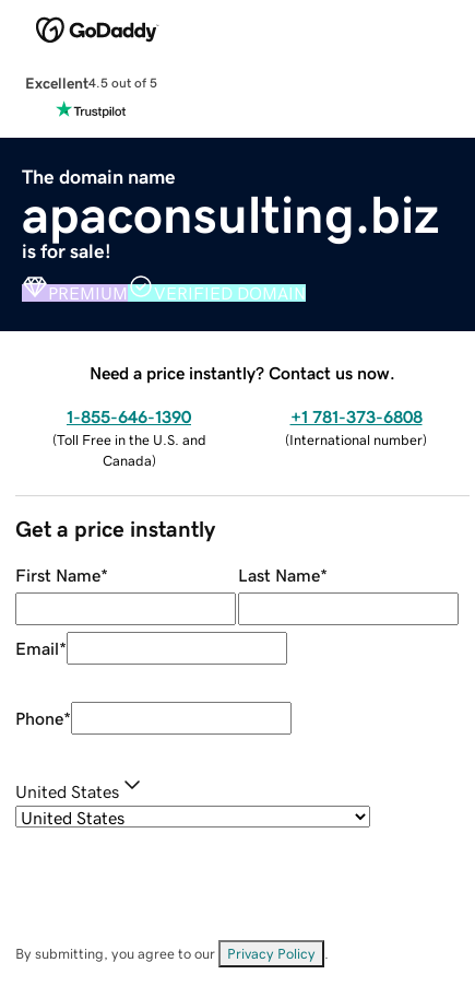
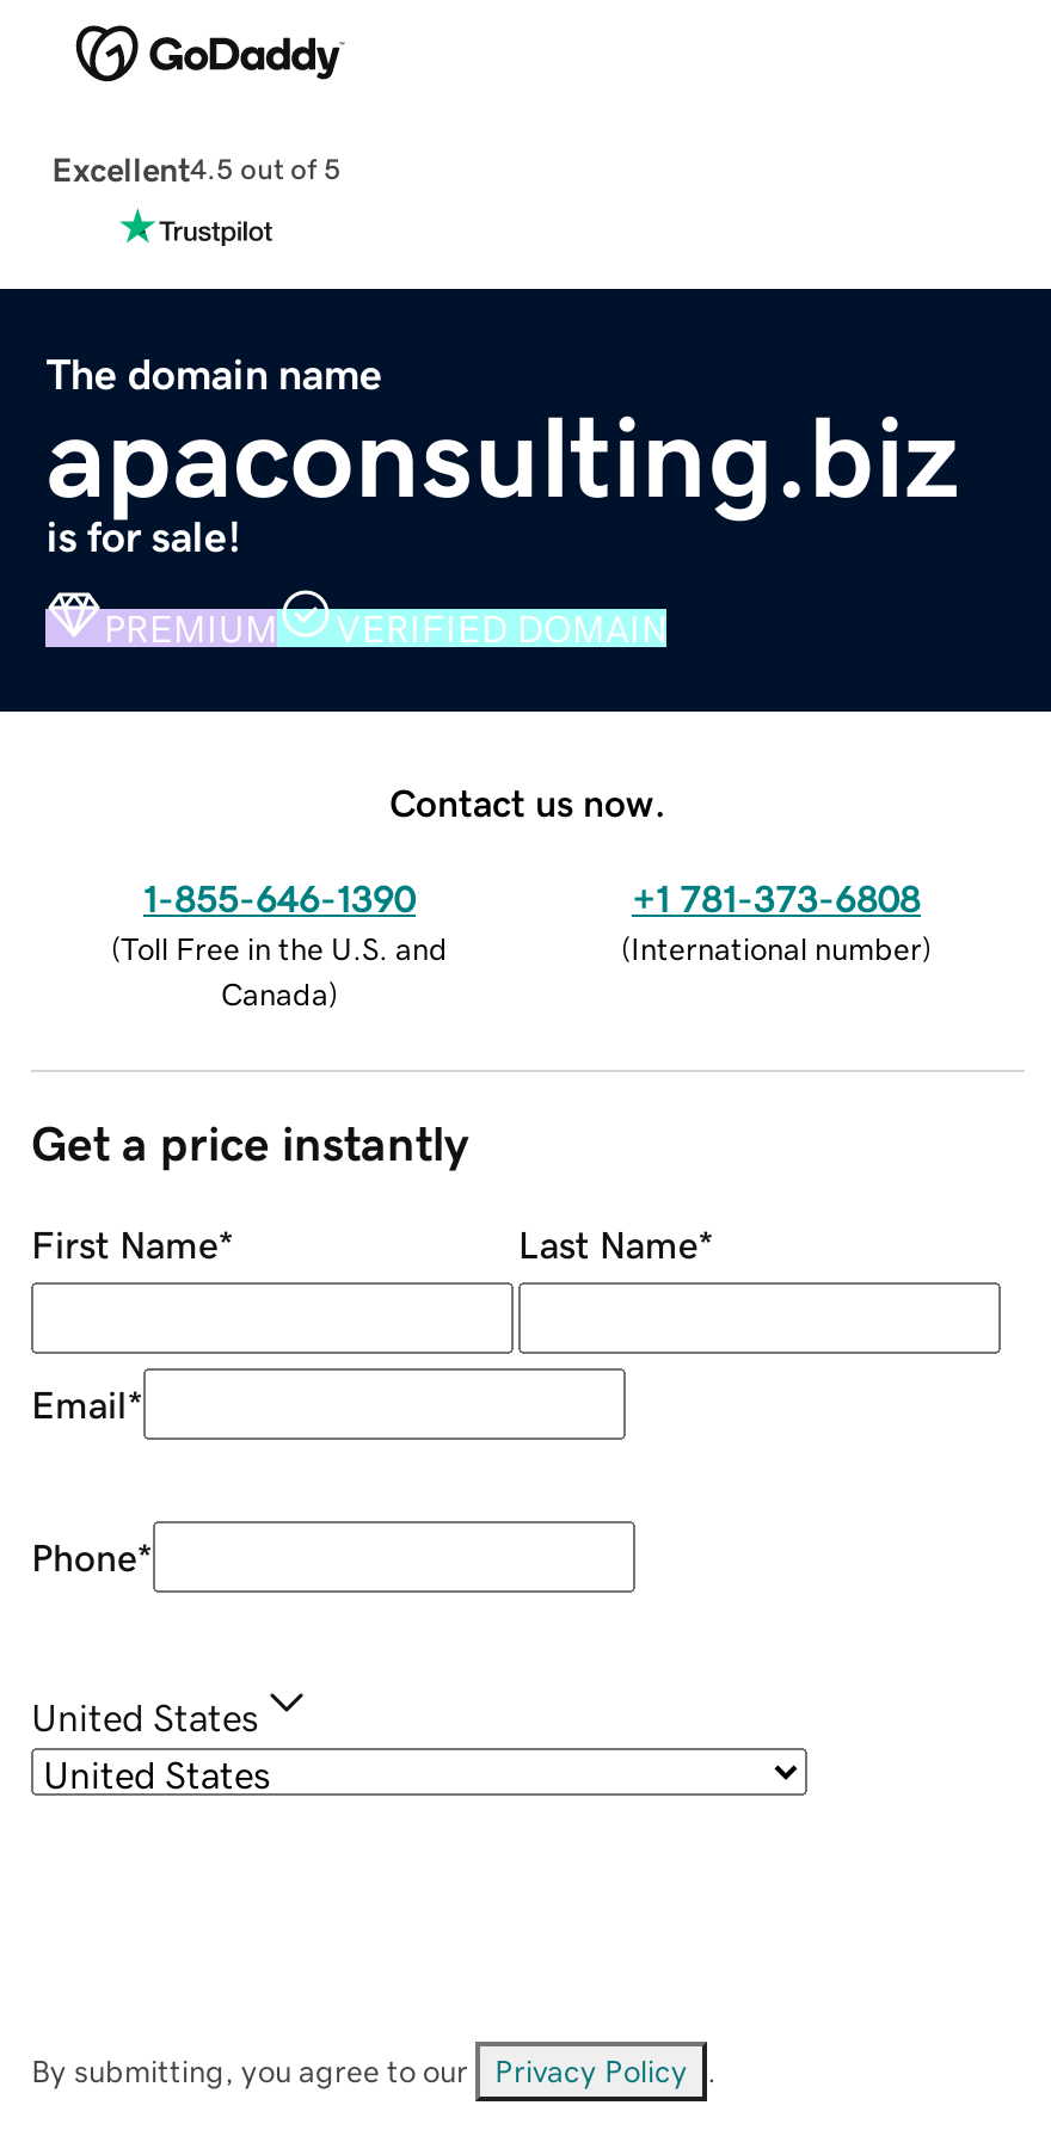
- Need a price instantly? Contact us now.
+ Contact us now.
